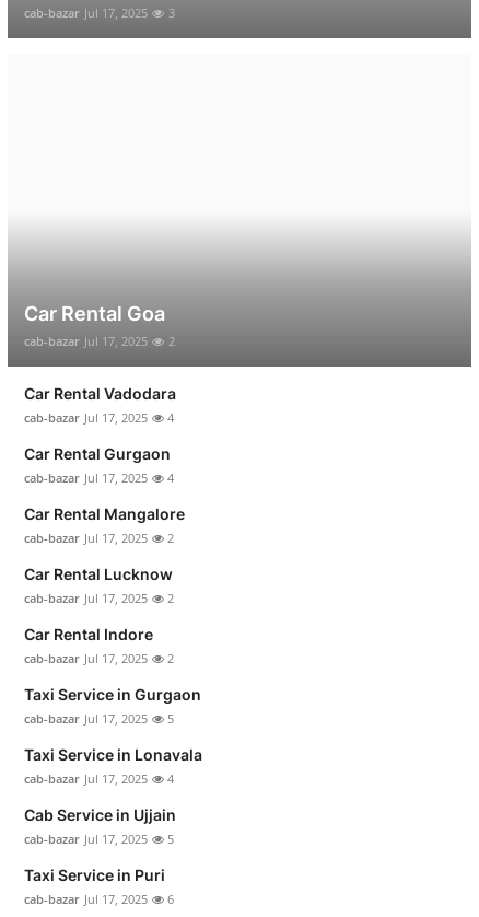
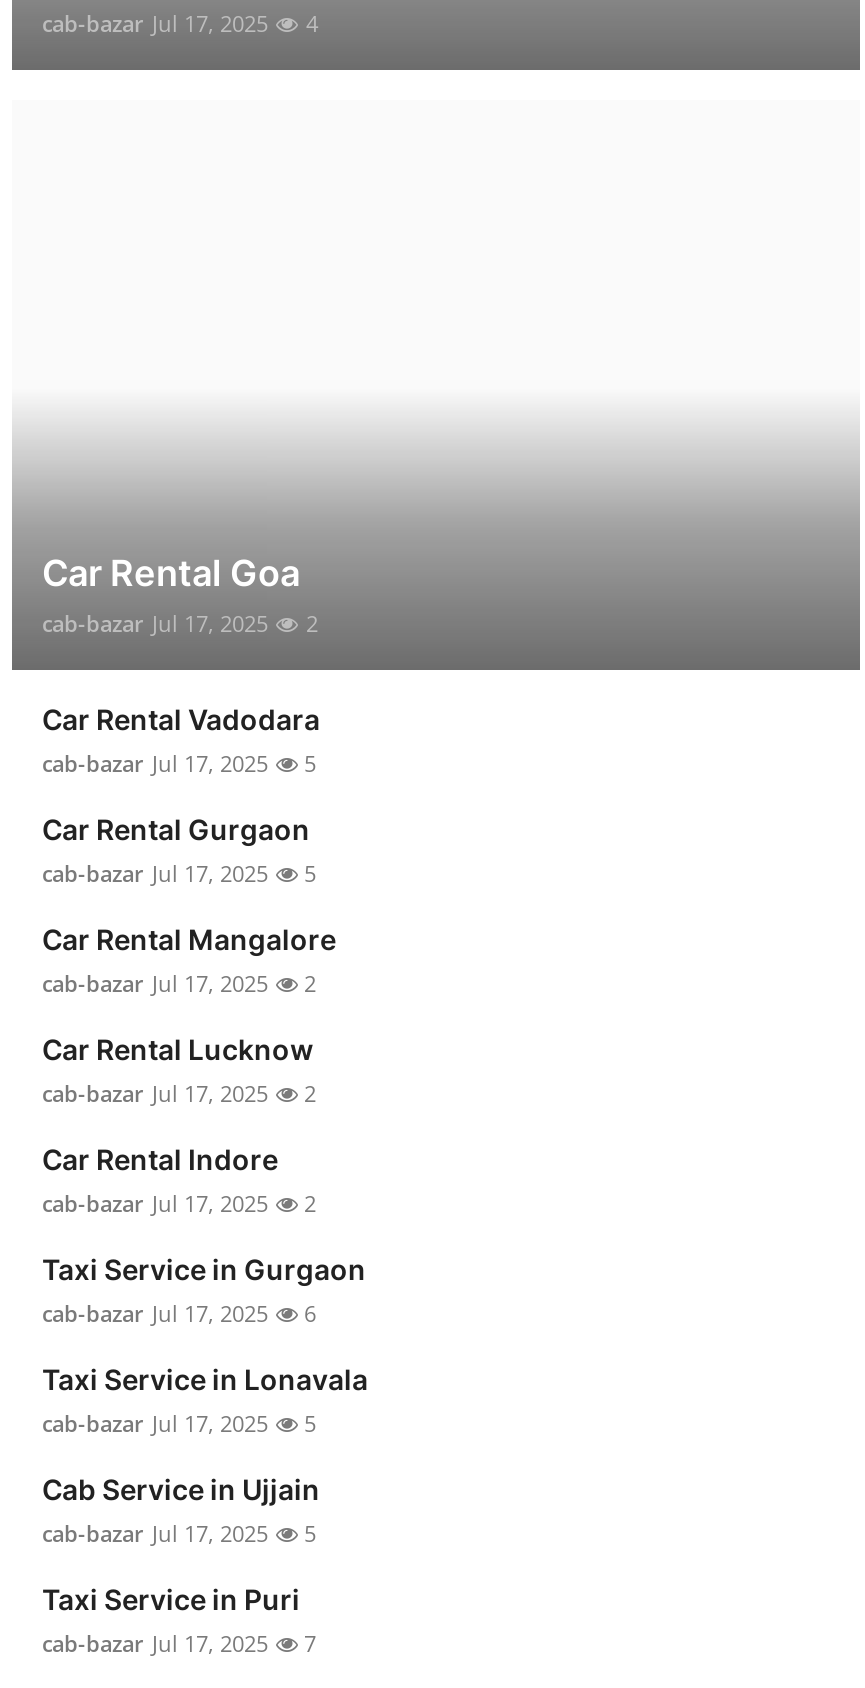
- cab-bazar Jul 17, 2025 3
+ cab-bazar Jul 17, 2025 4

- cab-bazar Jul 17, 2025 4
+ cab-bazar Jul 17, 2025 5

- cab-bazar Jul 17, 2025 4
+ cab-bazar Jul 17, 2025 5

- cab-bazar Jul 17, 2025 5
+ cab-bazar Jul 17, 2025 6

- cab-bazar Jul 17, 2025 4
+ cab-bazar Jul 17, 2025 5

- cab-bazar Jul 17, 2025 6
+ cab-bazar Jul 17, 2025 7
